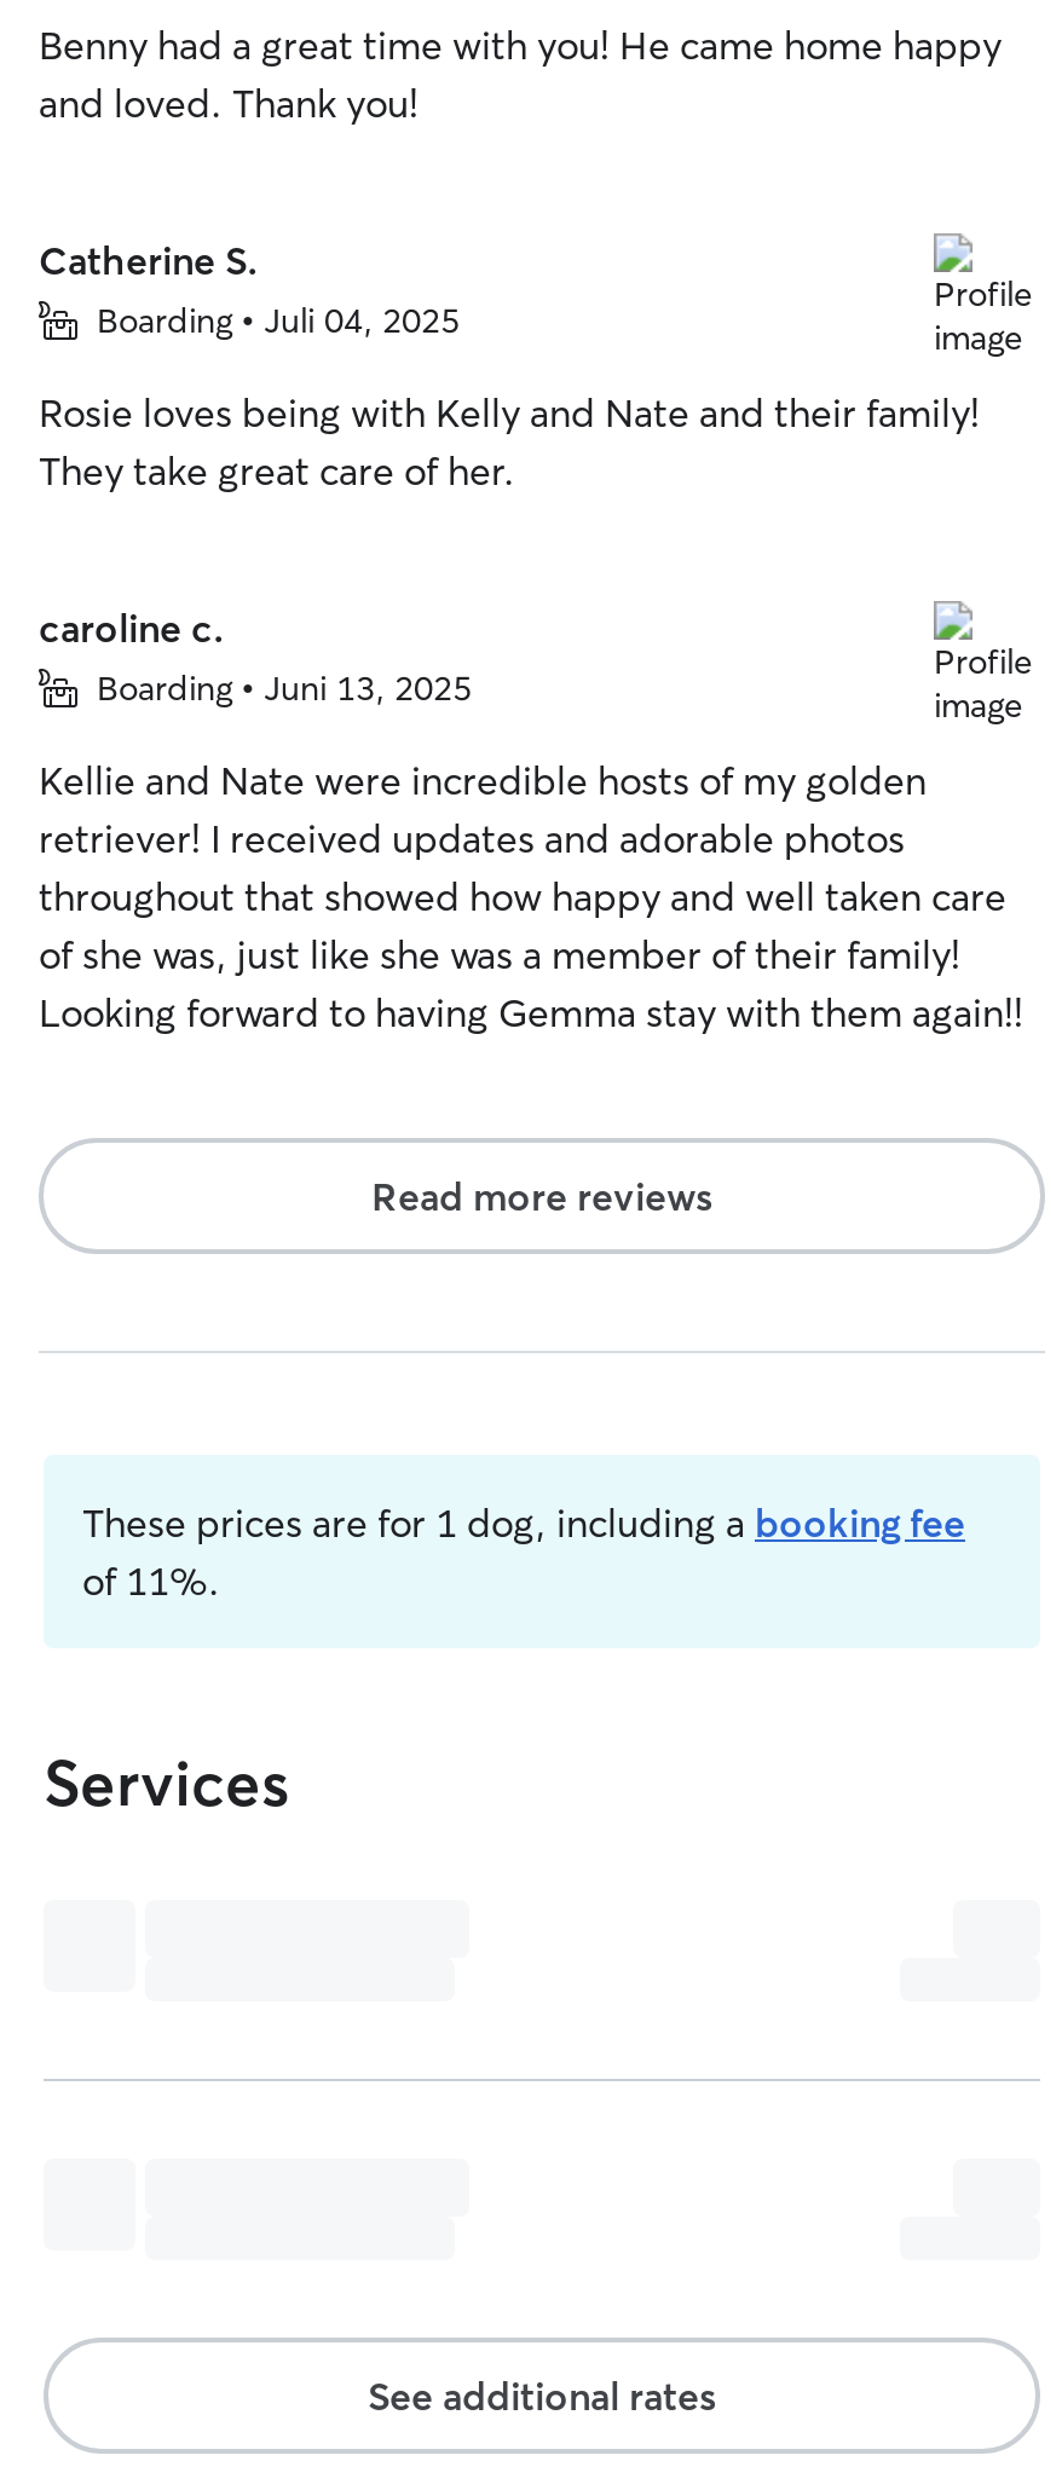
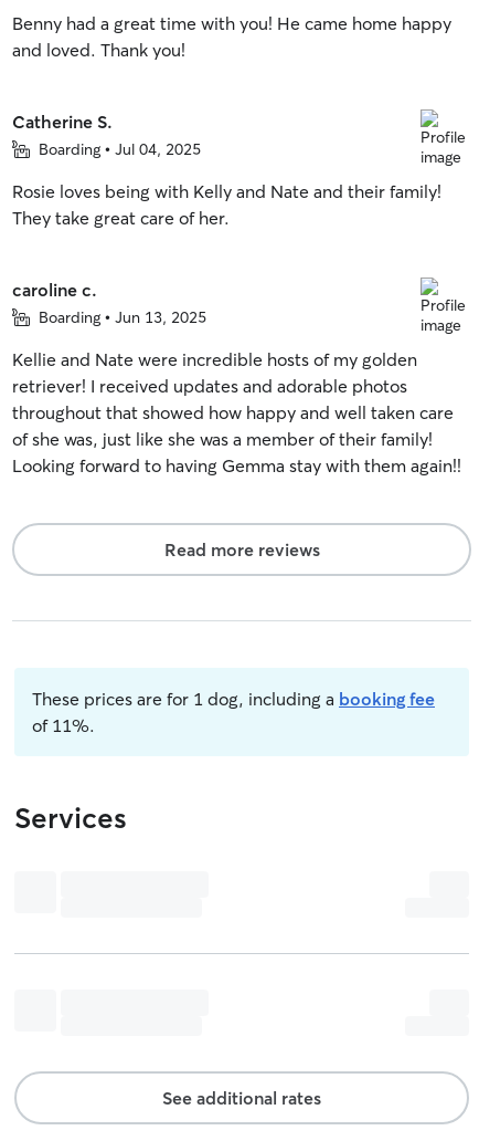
- Boarding • Juli 04, 2025
+ Boarding • Jul 04, 2025

- Boarding • Juni 13, 2025
+ Boarding • Jun 13, 2025
